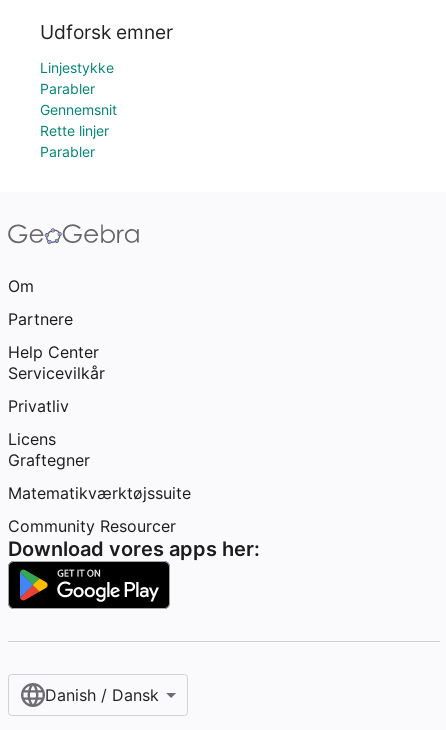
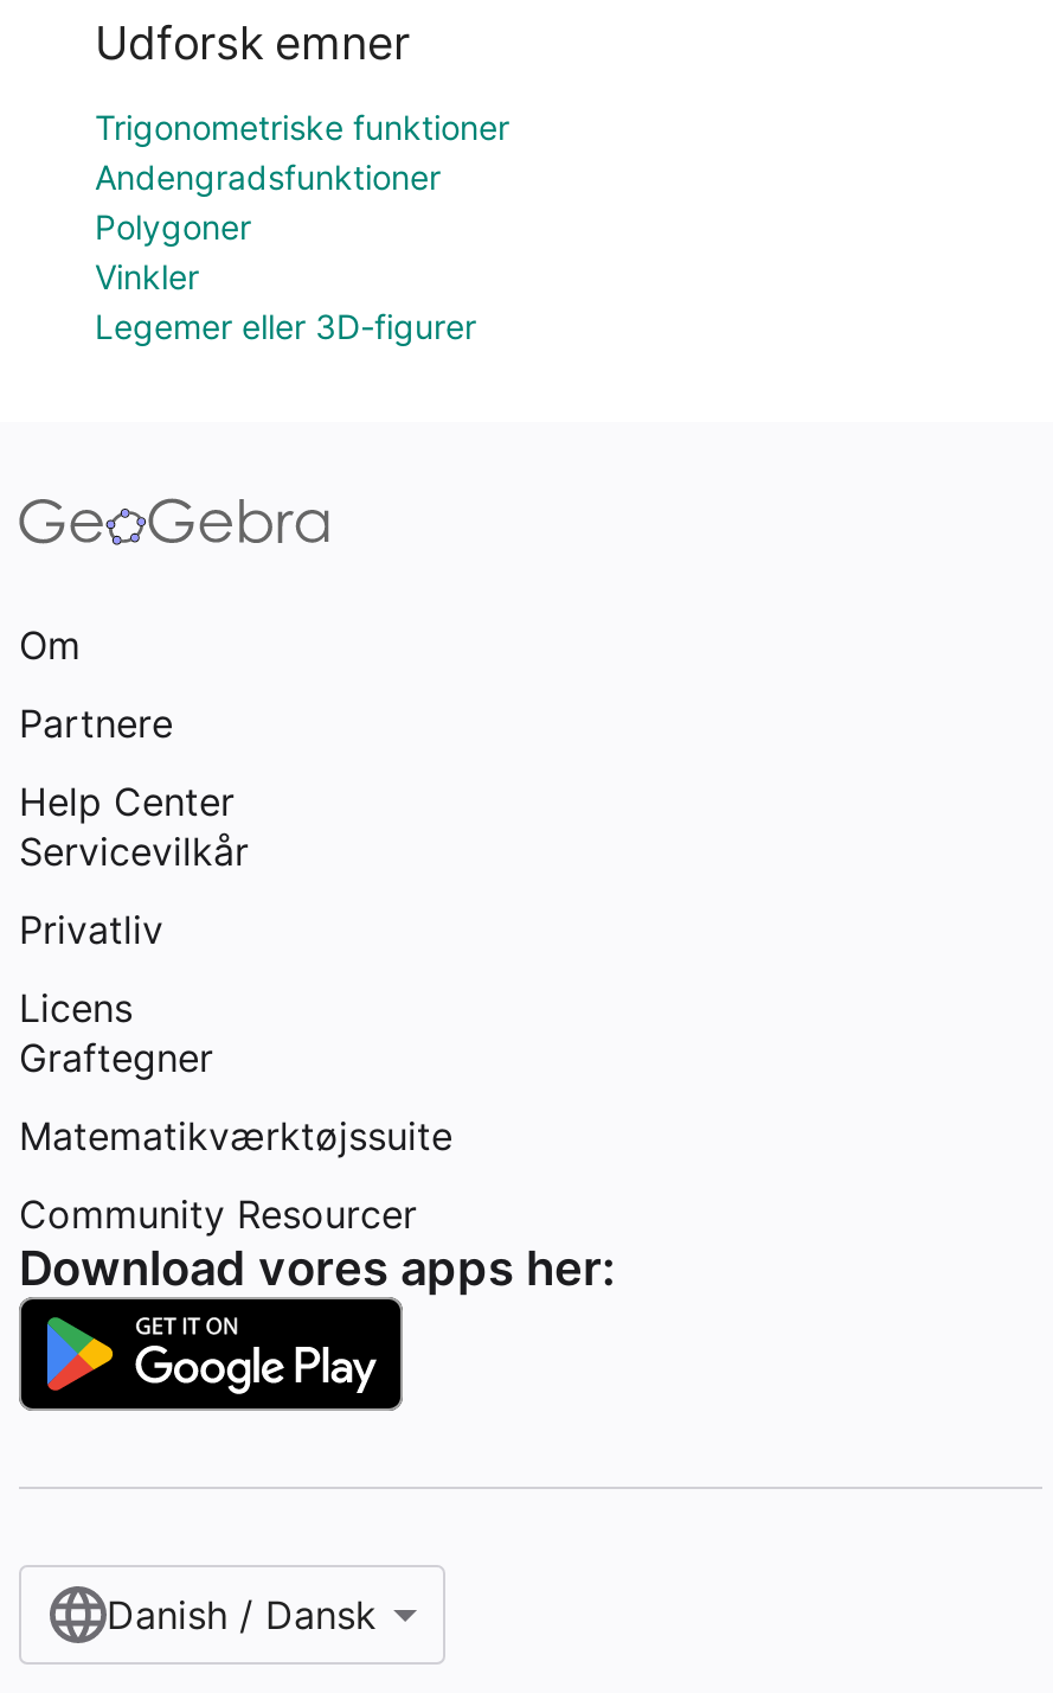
- Linjestykke
- Parabler
- Gennemsnit
- Rette linjer
- Parabler
+ Trigonometriske funktioner
+ Andengradsfunktioner
+ Polygoner
+ Vinkler
+ Legemer eller 3D-figurer
